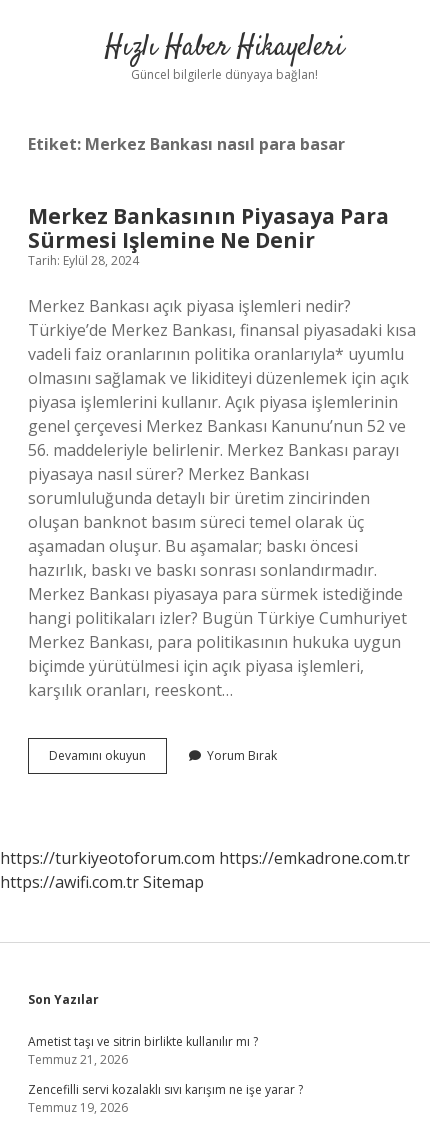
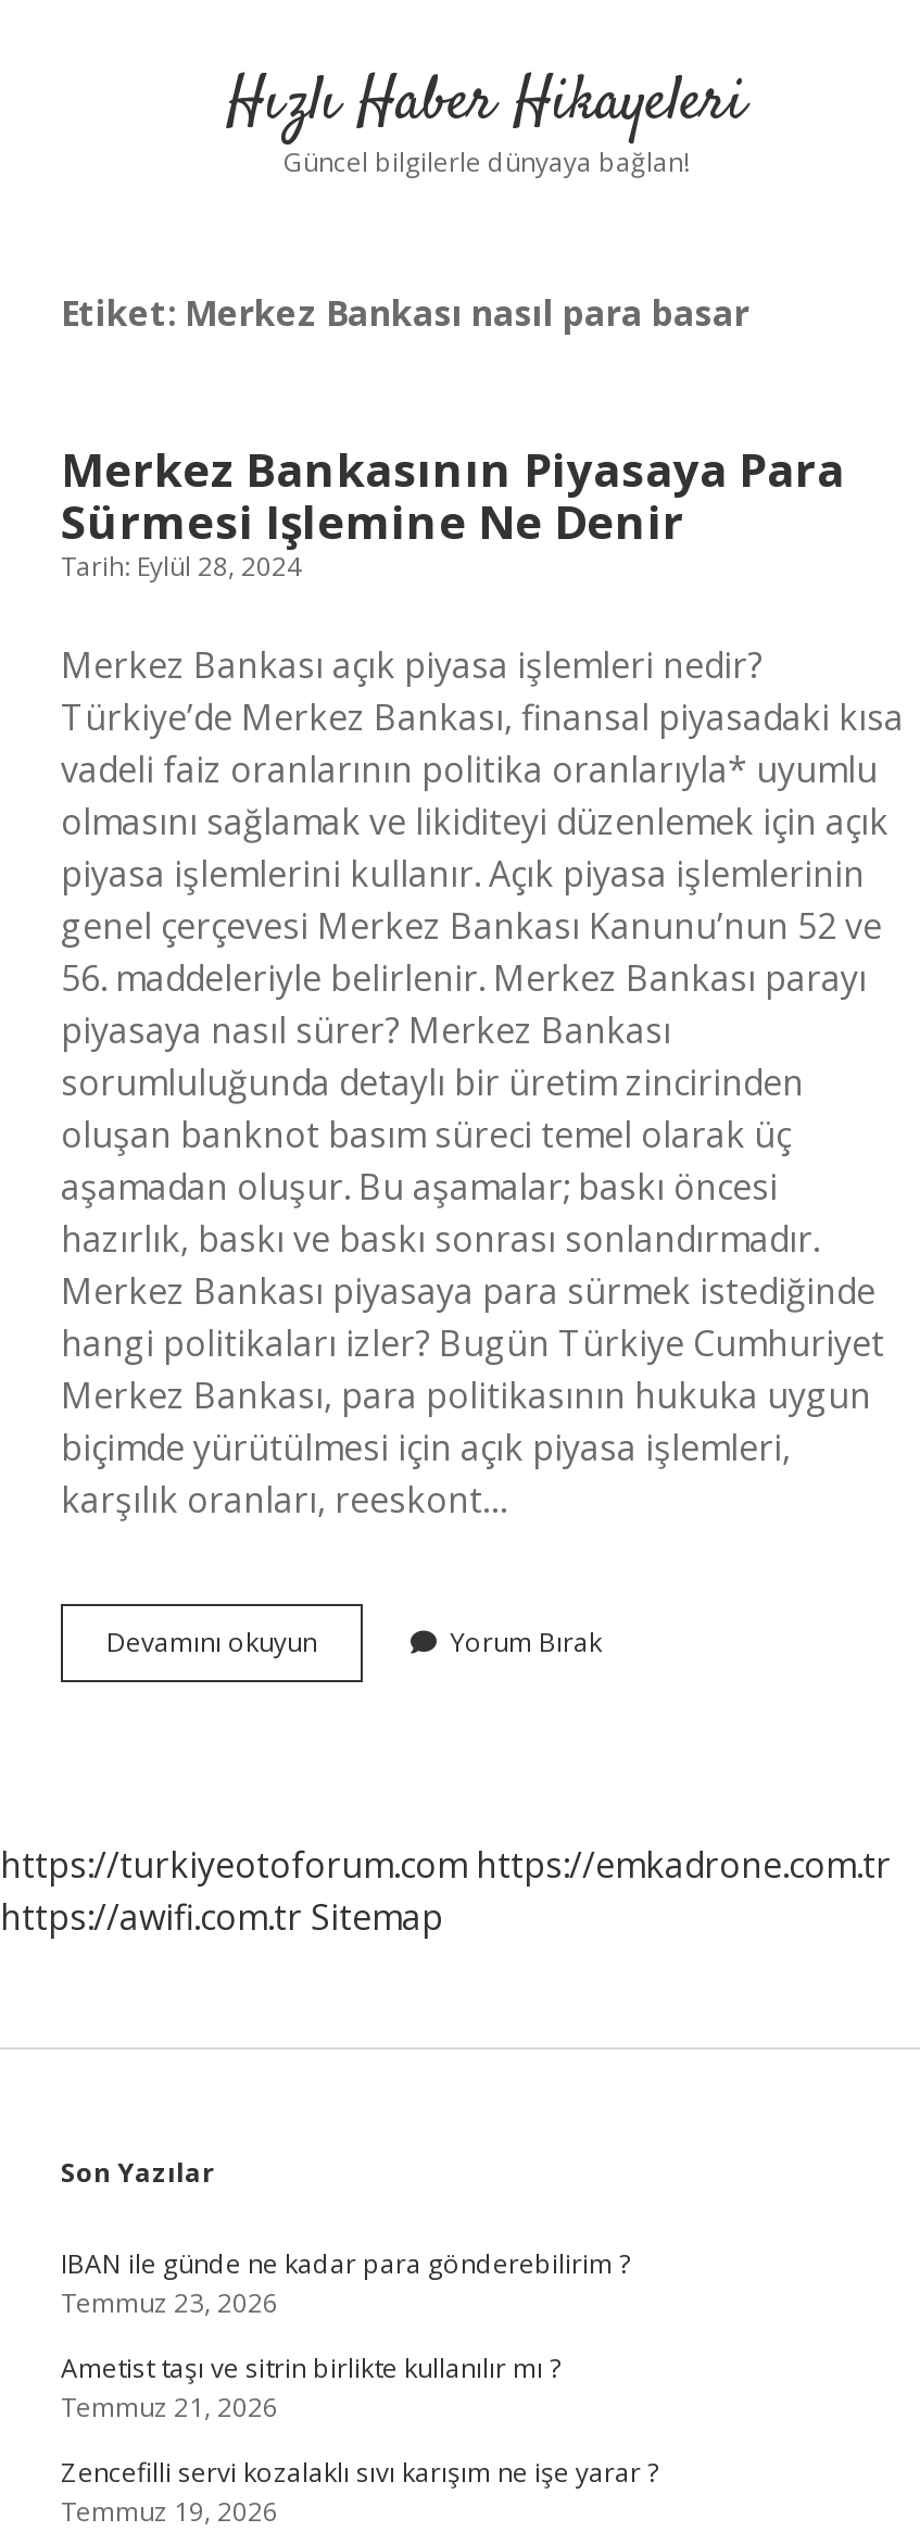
+ IBAN ile günde ne kadar para gönderebilirim ?
+ Temmuz 23, 2026
